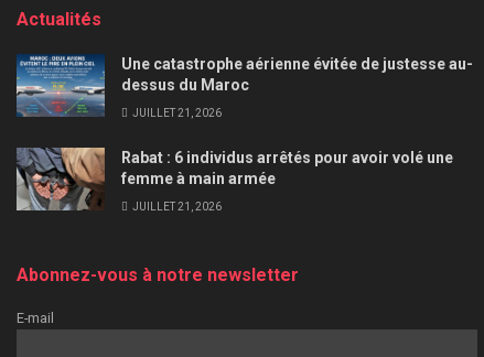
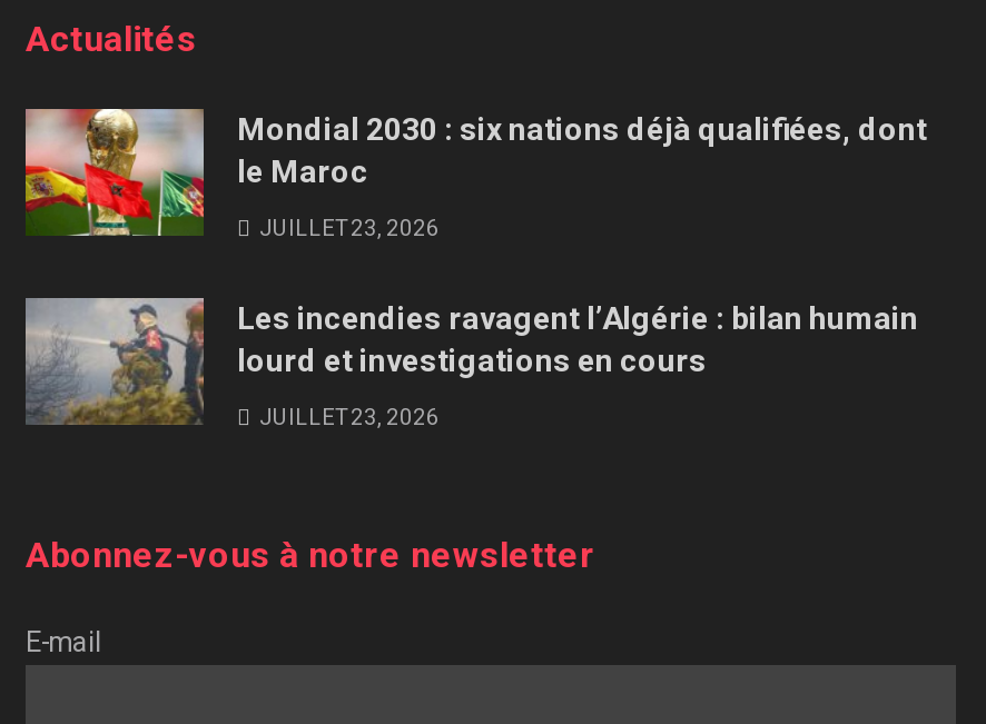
- [image]
- Une catastrophe aérienne évitée de justesse au-
- dessus du Maroc
+ [image]
+ Mondial 2030 : six nations déjà qualifiées, dont
+ le Maroc

- JUILLET 21, 2026
+ JUILLET 23, 2026

- [image]
- Rabat : 6 individus arrêtés pour avoir volé une
- femme à main armée
+ [image]
+ Les incendies ravagent l’Algérie : bilan humain
+ lourd et investigations en cours

- JUILLET 21, 2026
+ JUILLET 23, 2026
